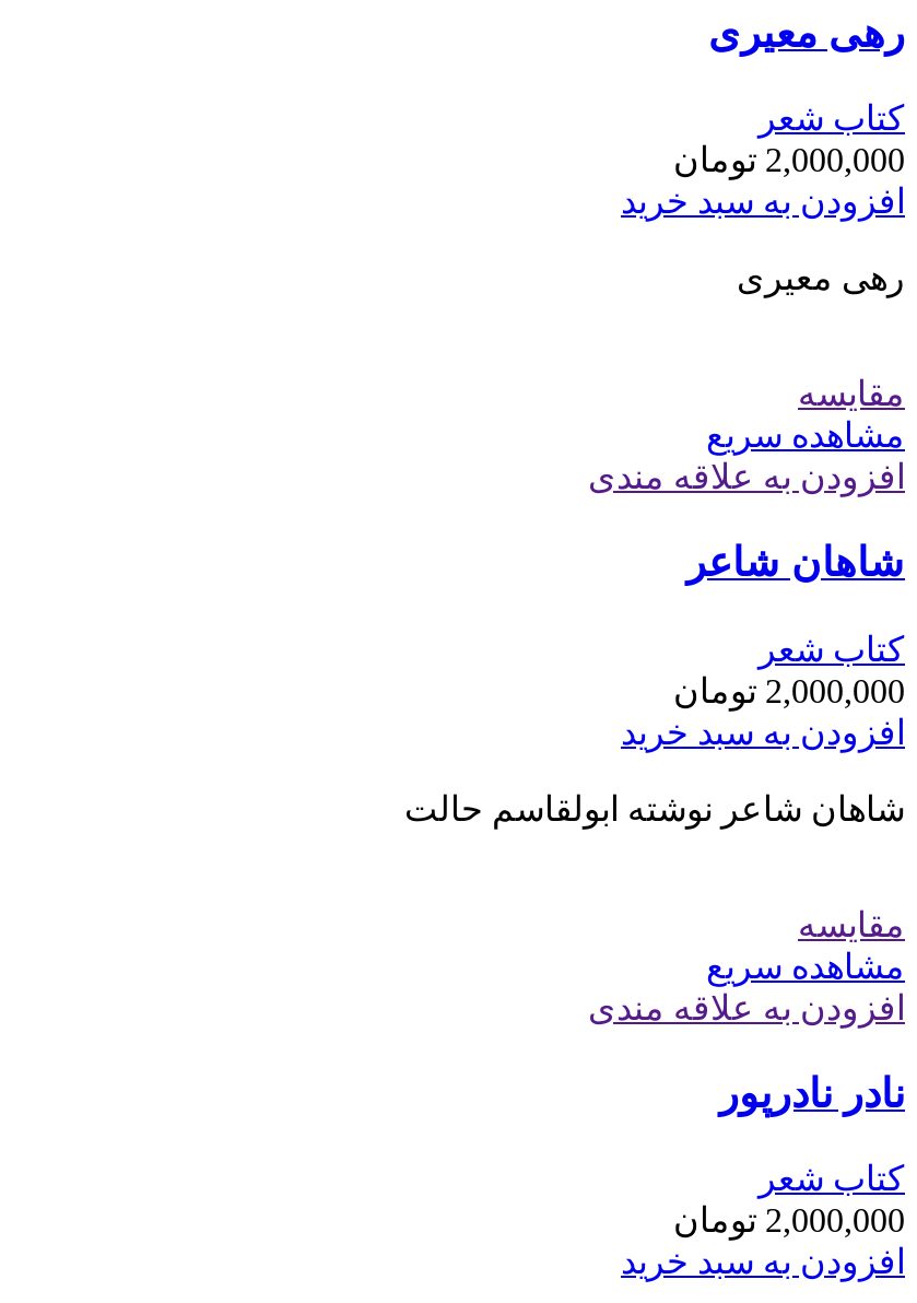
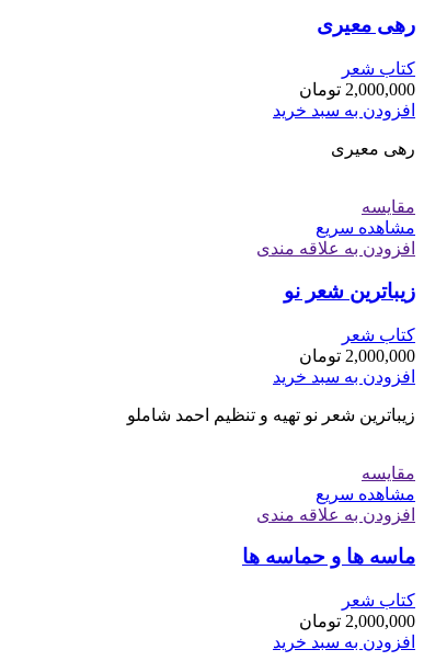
- شاهان شاعر
+ زیباترین شعر نو

- شاهان شاعر نوشته ابولقاسم حالت
+ زیباترین شعر نو تهیه و تنظیم احمد شاملو

- نادر نادرپور
+ ماسه ها و حماسه ها
